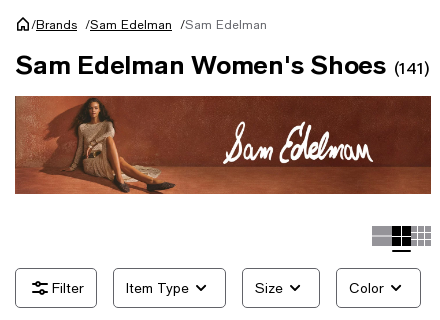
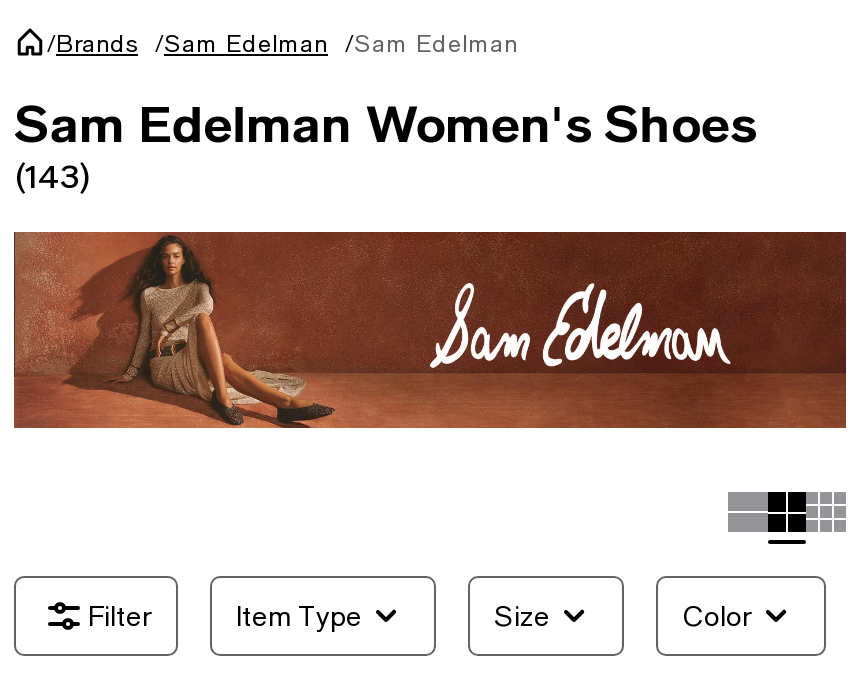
- Sam Edelman Women's Shoes (141)
+ Sam Edelman Women's Shoes
+ (143)
